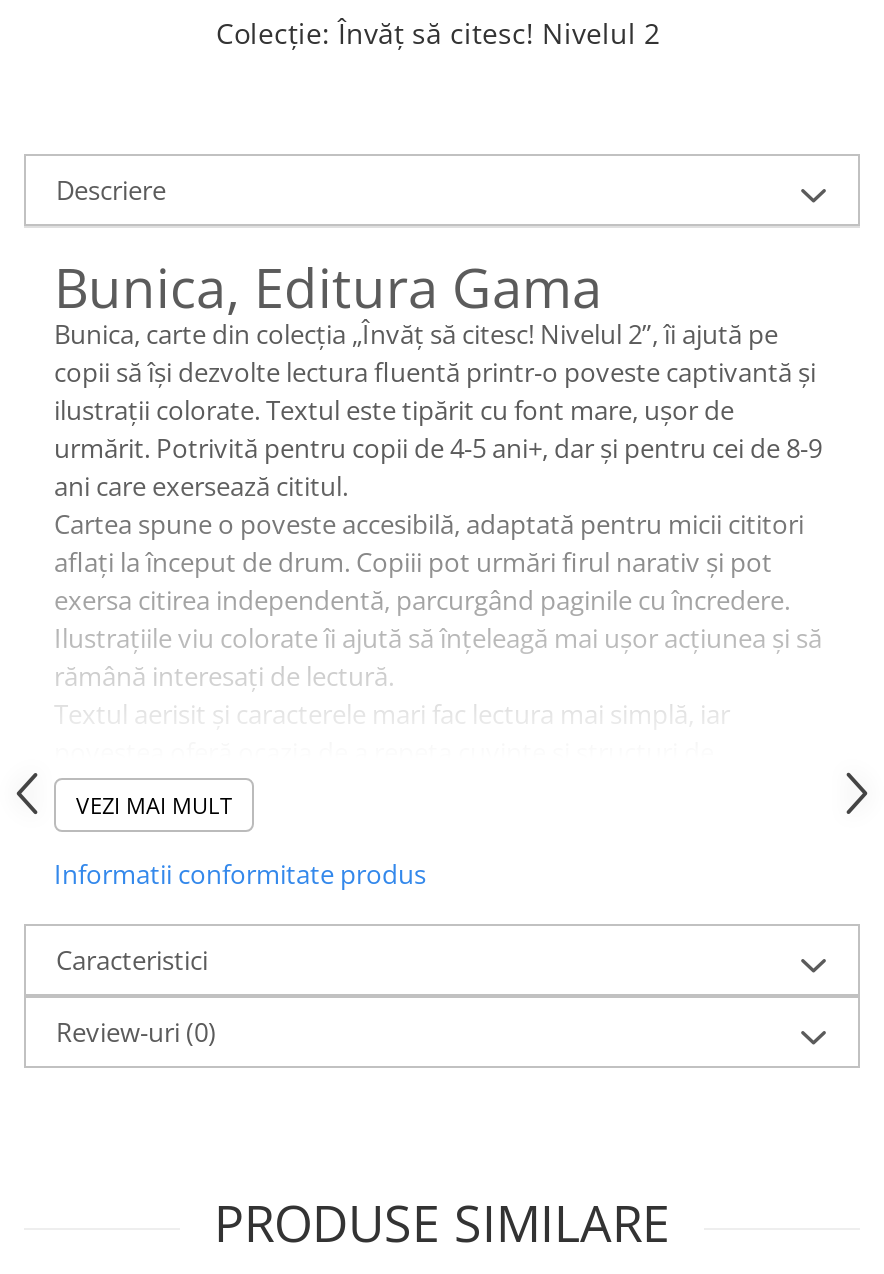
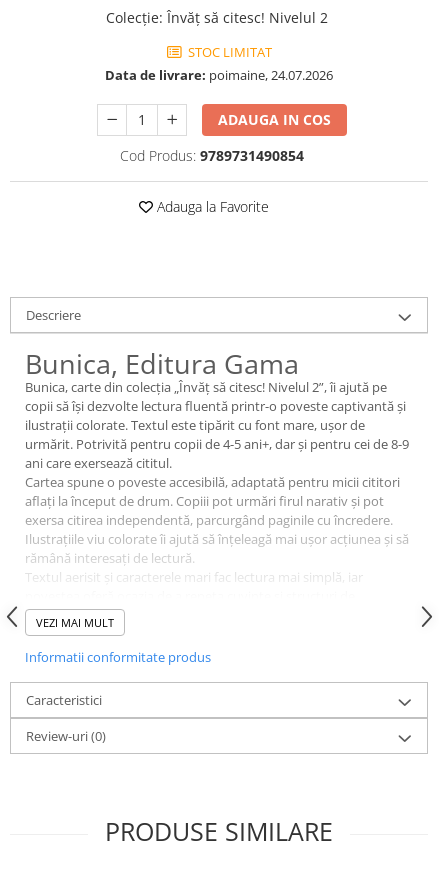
+ STOC LIMITAT
+ Data de livrare: poimaine, 24.07.2026
+ ADAUGA IN COS
+ Cod Produs: 9789731490854
+ Adauga la Favorite
